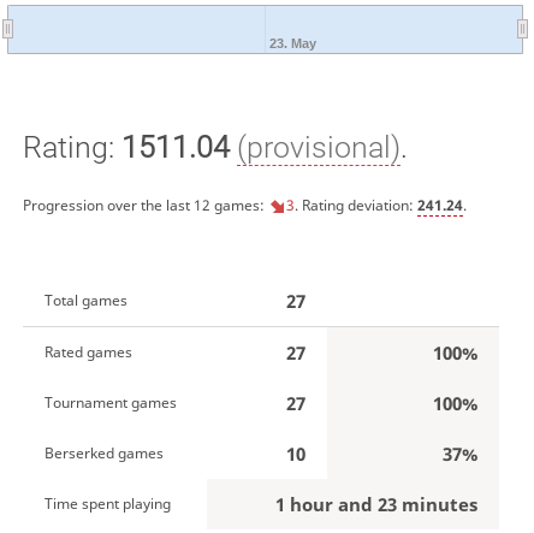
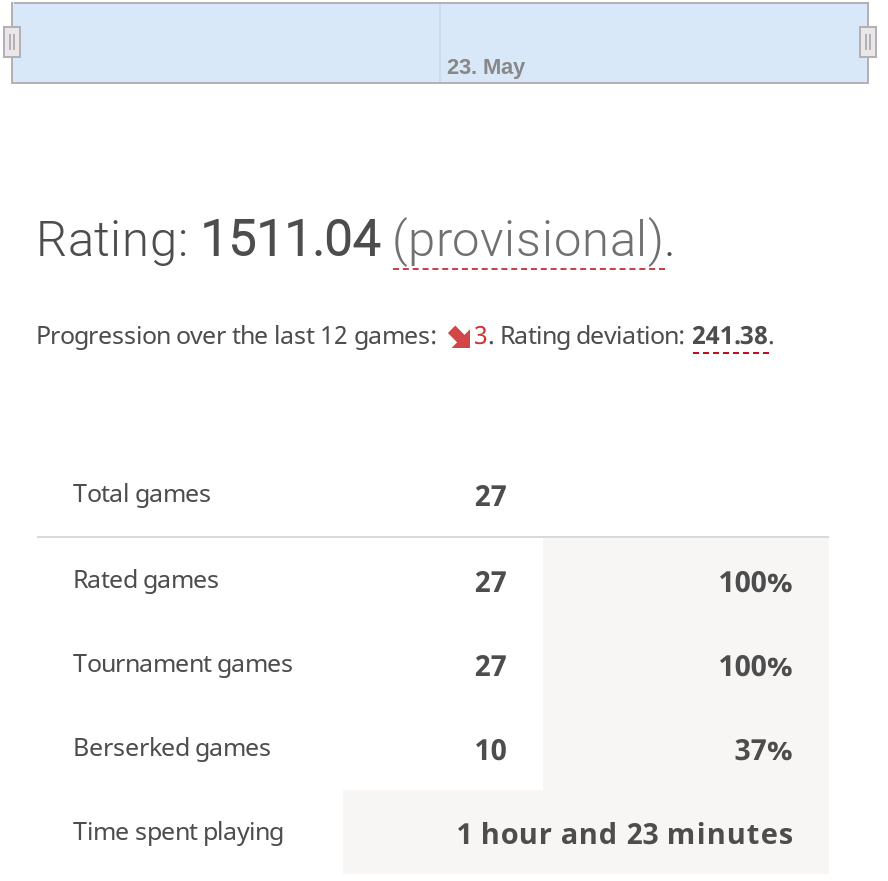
- 3. Rating deviation: 241.24.
+ 3. Rating deviation: 241.38.
